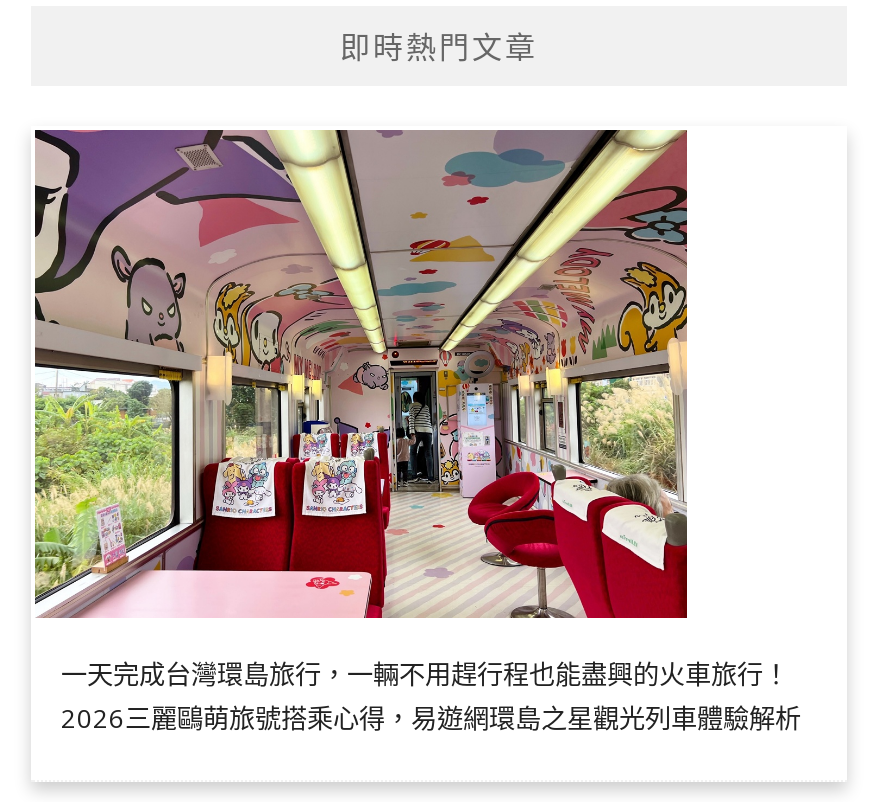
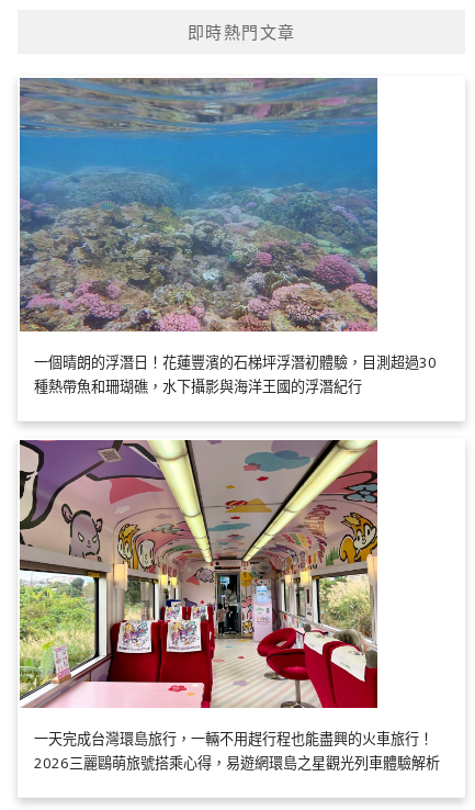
+ [image]
+ 一個晴朗的浮潛日！花蓮豐濱的石梯坪浮潛初體驗，目測超過30
+ 種熱帶魚和珊瑚礁，水下攝影與海洋王國的浮潛紀行
